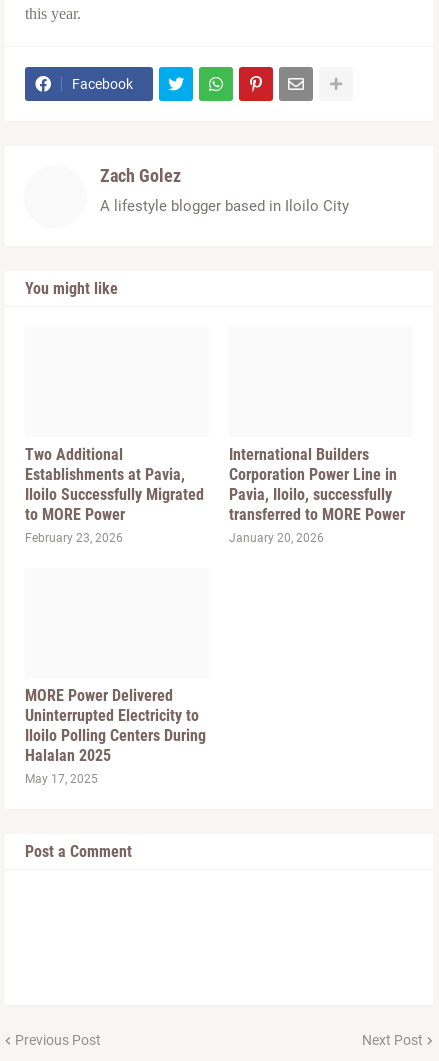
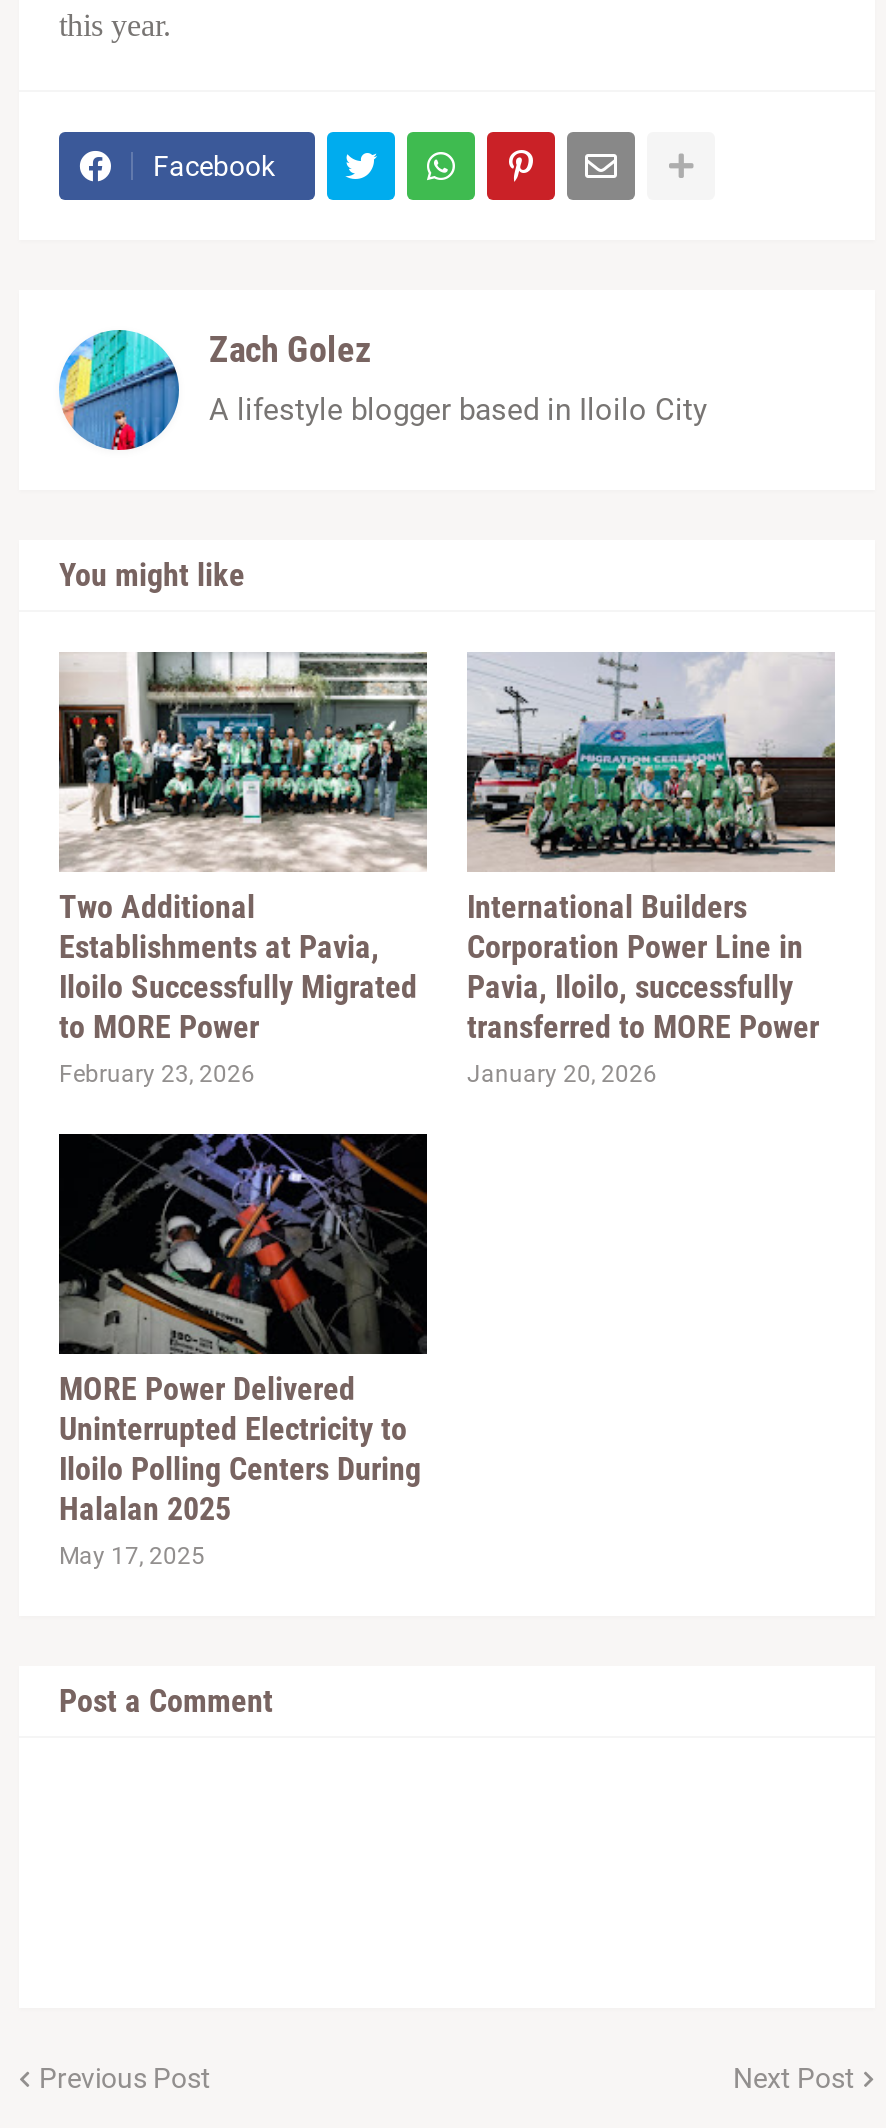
+ [image]

+ [image]

+ [image]

+ [image]
